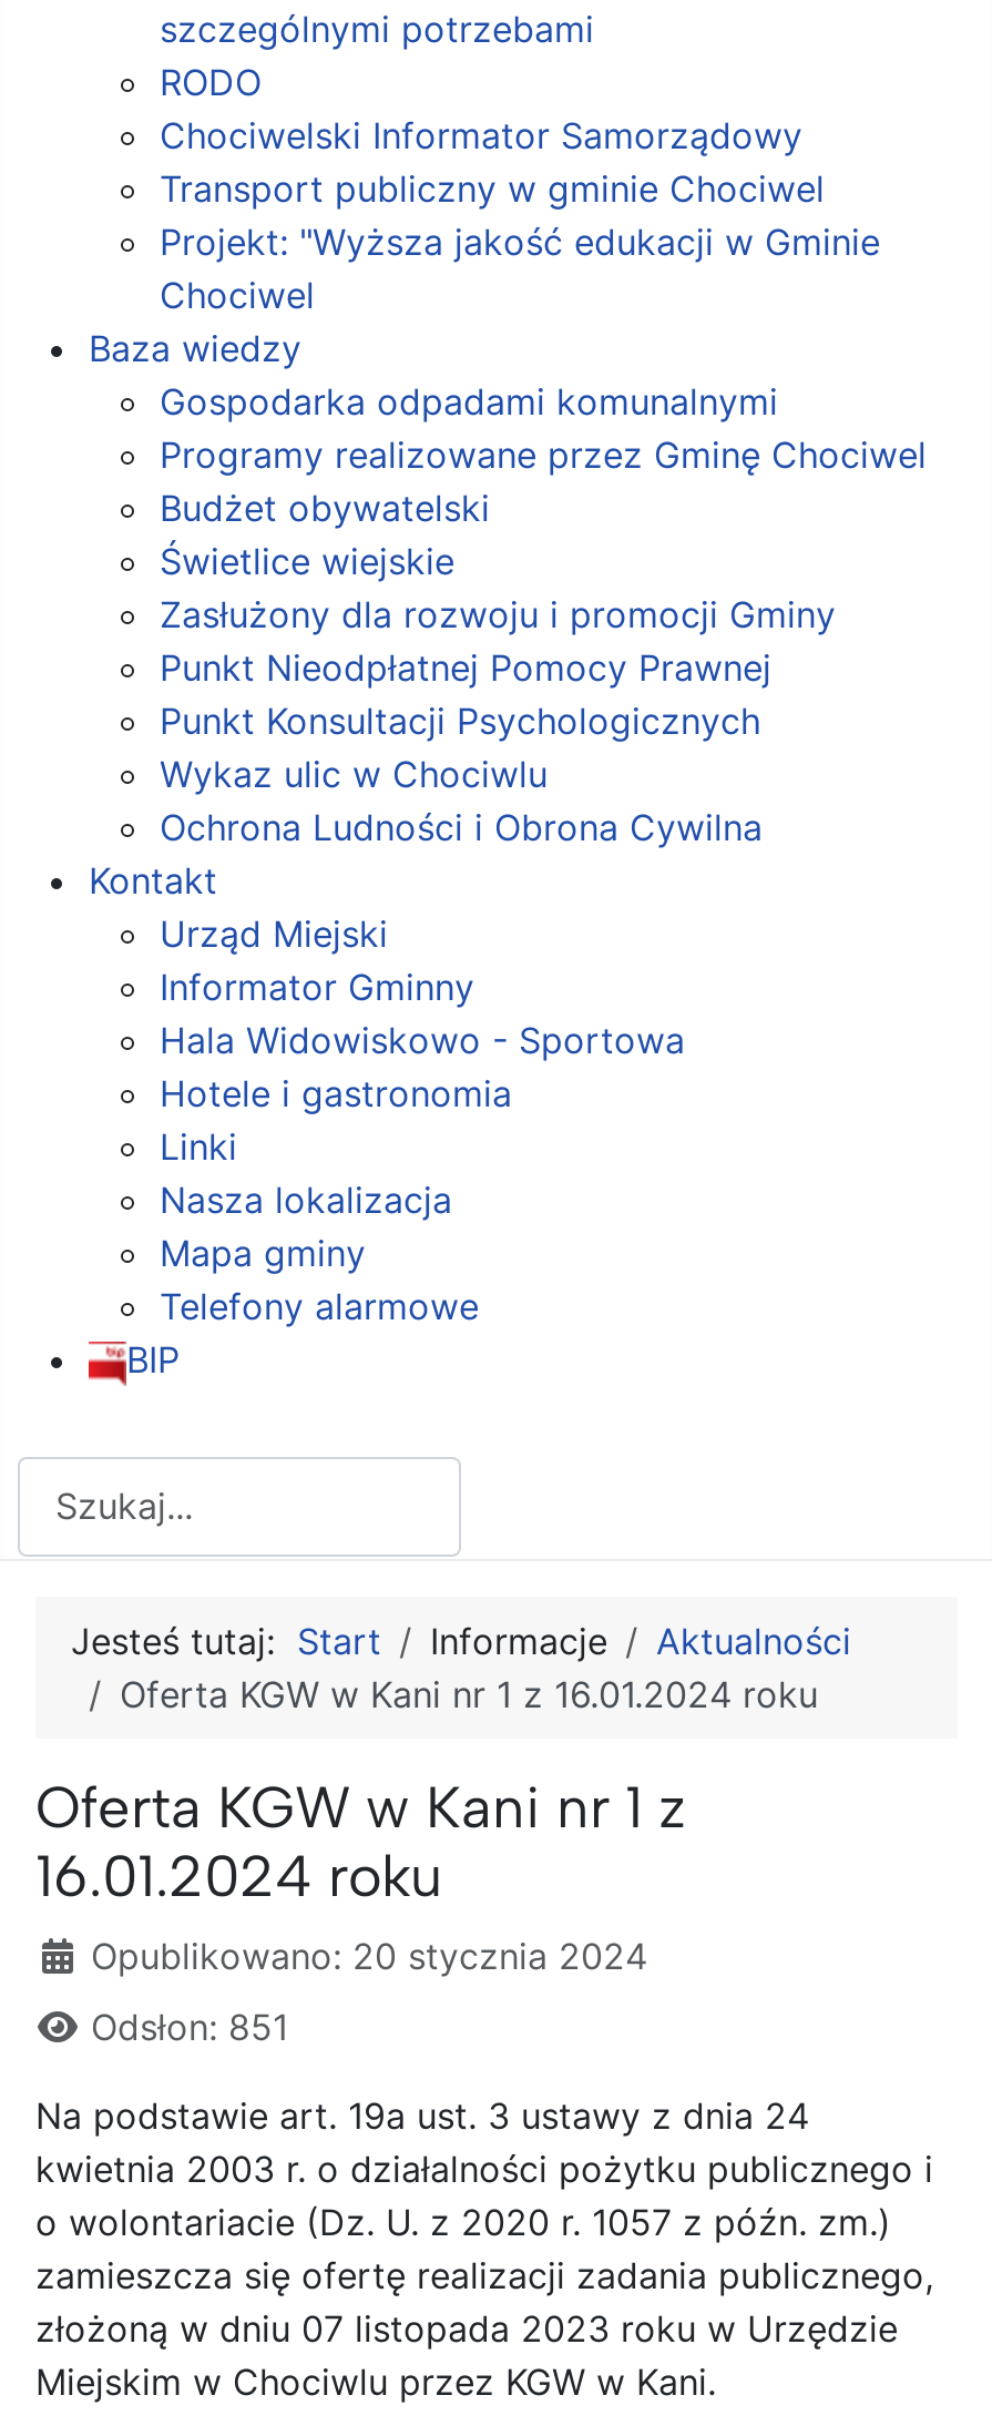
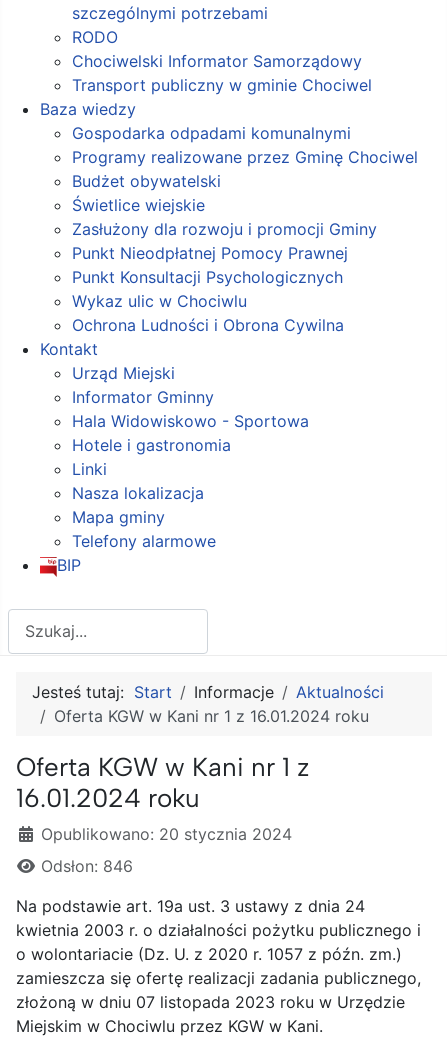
- Projekt: "Wyższa jakość edukacji w Gminie
- Chociwel

- Odsłon: 851
+ Odsłon: 846
